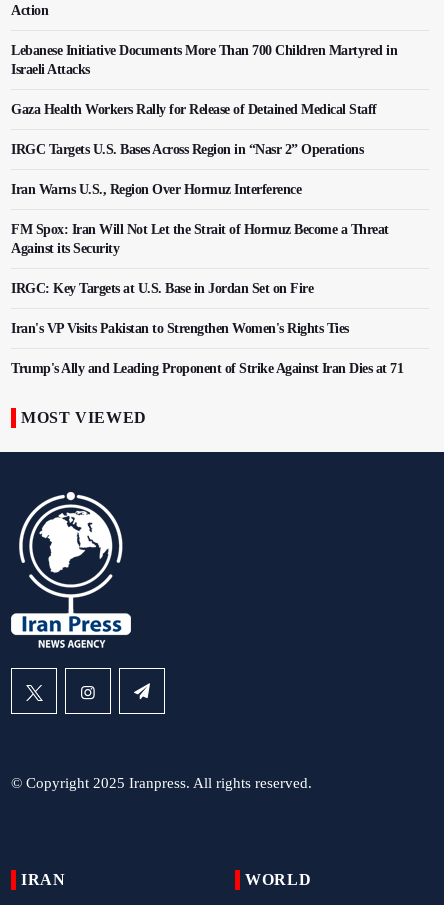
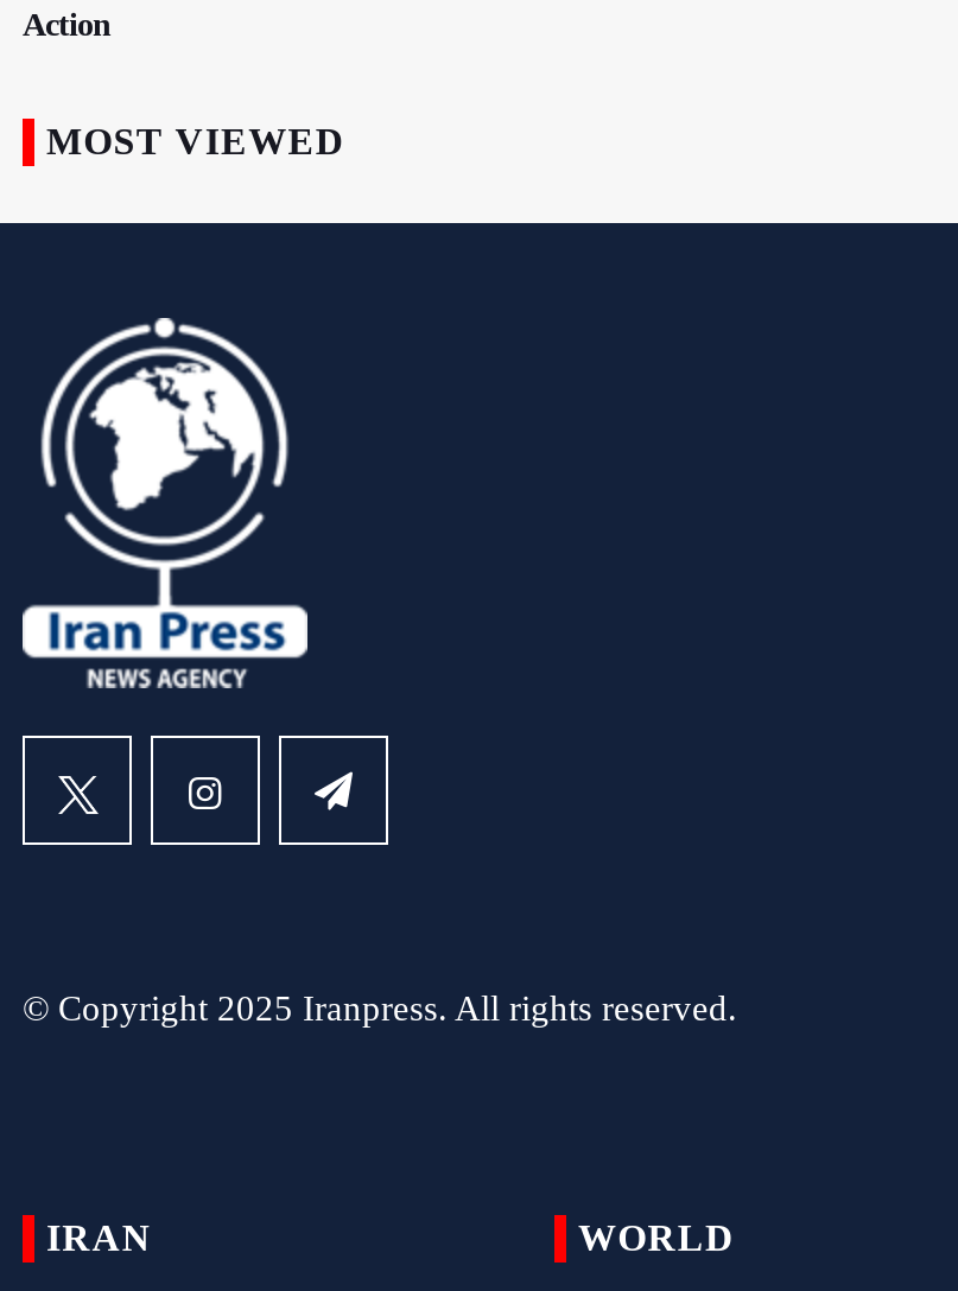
- Lebanese Initiative Documents More Than 700 Children Martyred in
- Israeli Attacks
- Gaza Health Workers Rally for Release of Detained Medical Staff
- IRGC Targets U.S. Bases Across Region in “Nasr 2” Operations
- Iran Warns U.S., Region Over Hormuz Interference
- FM Spox: Iran Will Not Let the Strait of Hormuz Become a Threat
- Against its Security
- IRGC: Key Targets at U.S. Base in Jordan Set on Fire
- Iran's VP Visits Pakistan to Strengthen Women's Rights Ties
- Trump's Ally and Leading Proponent of Strike Against Iran Dies at 71
